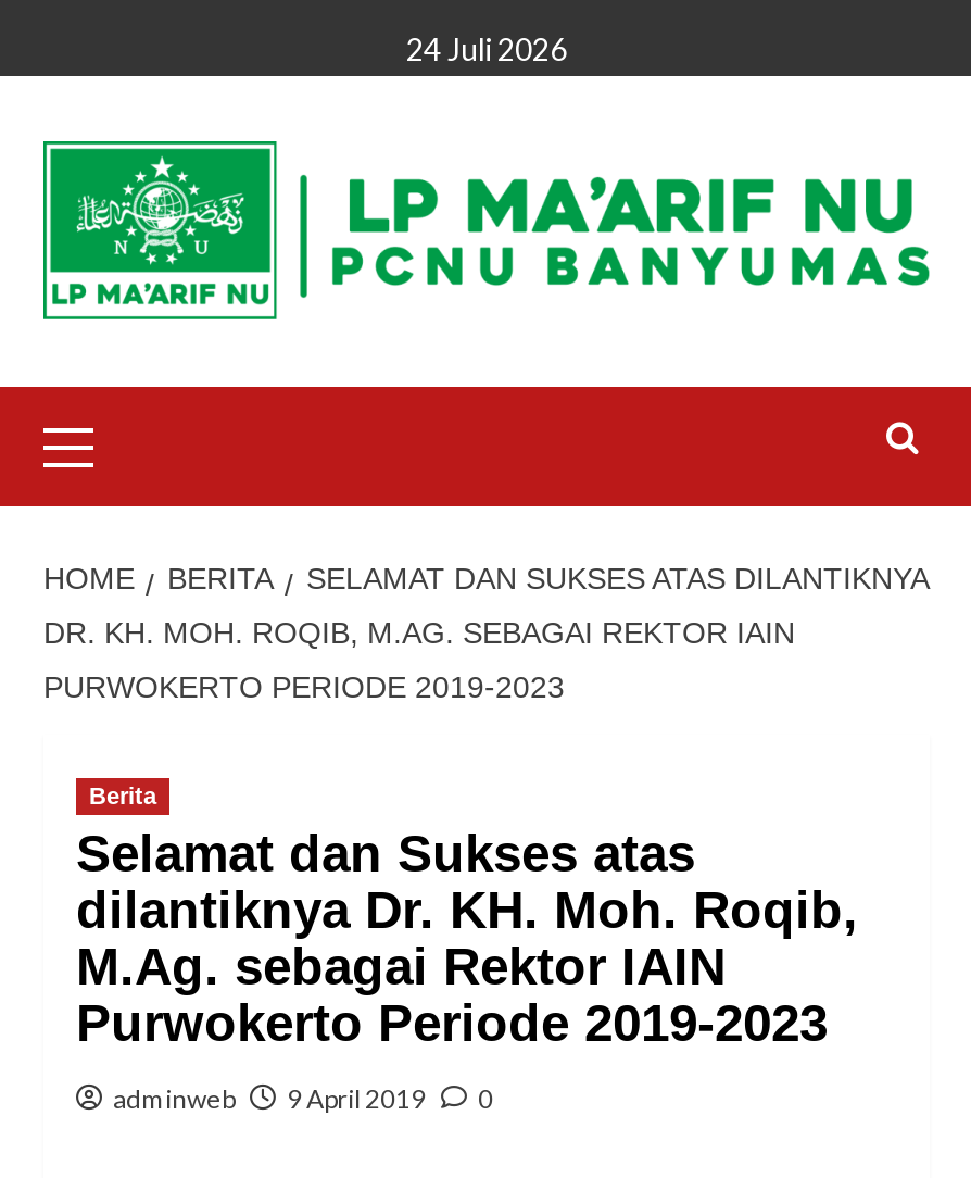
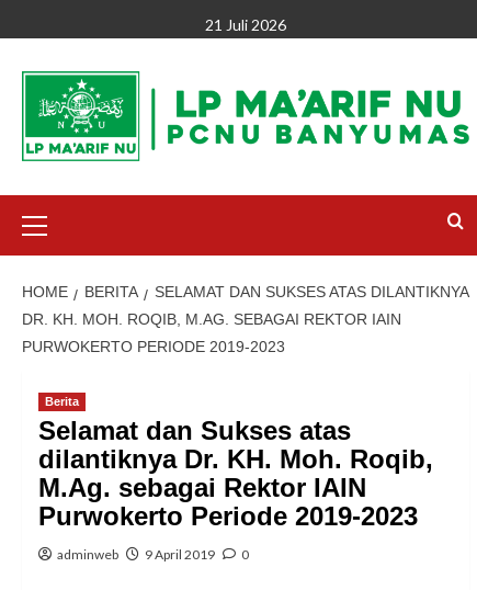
- 24 Juli 2026
+ 21 Juli 2026
